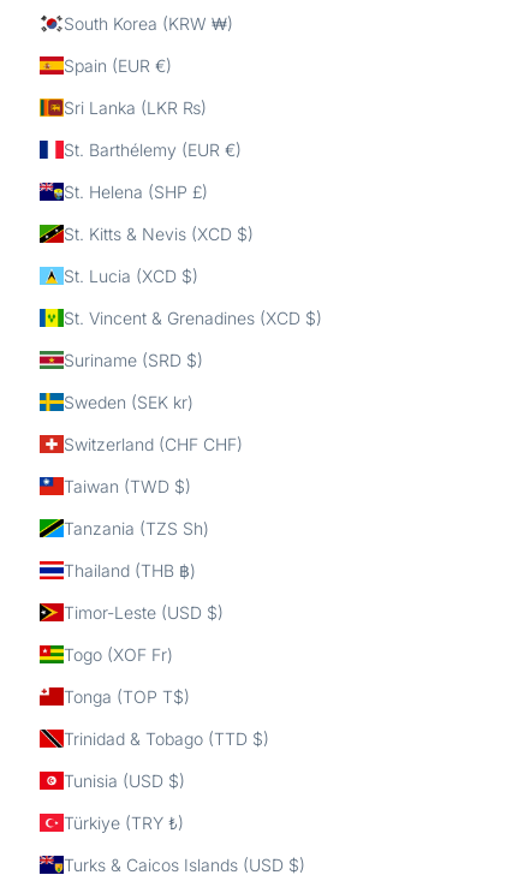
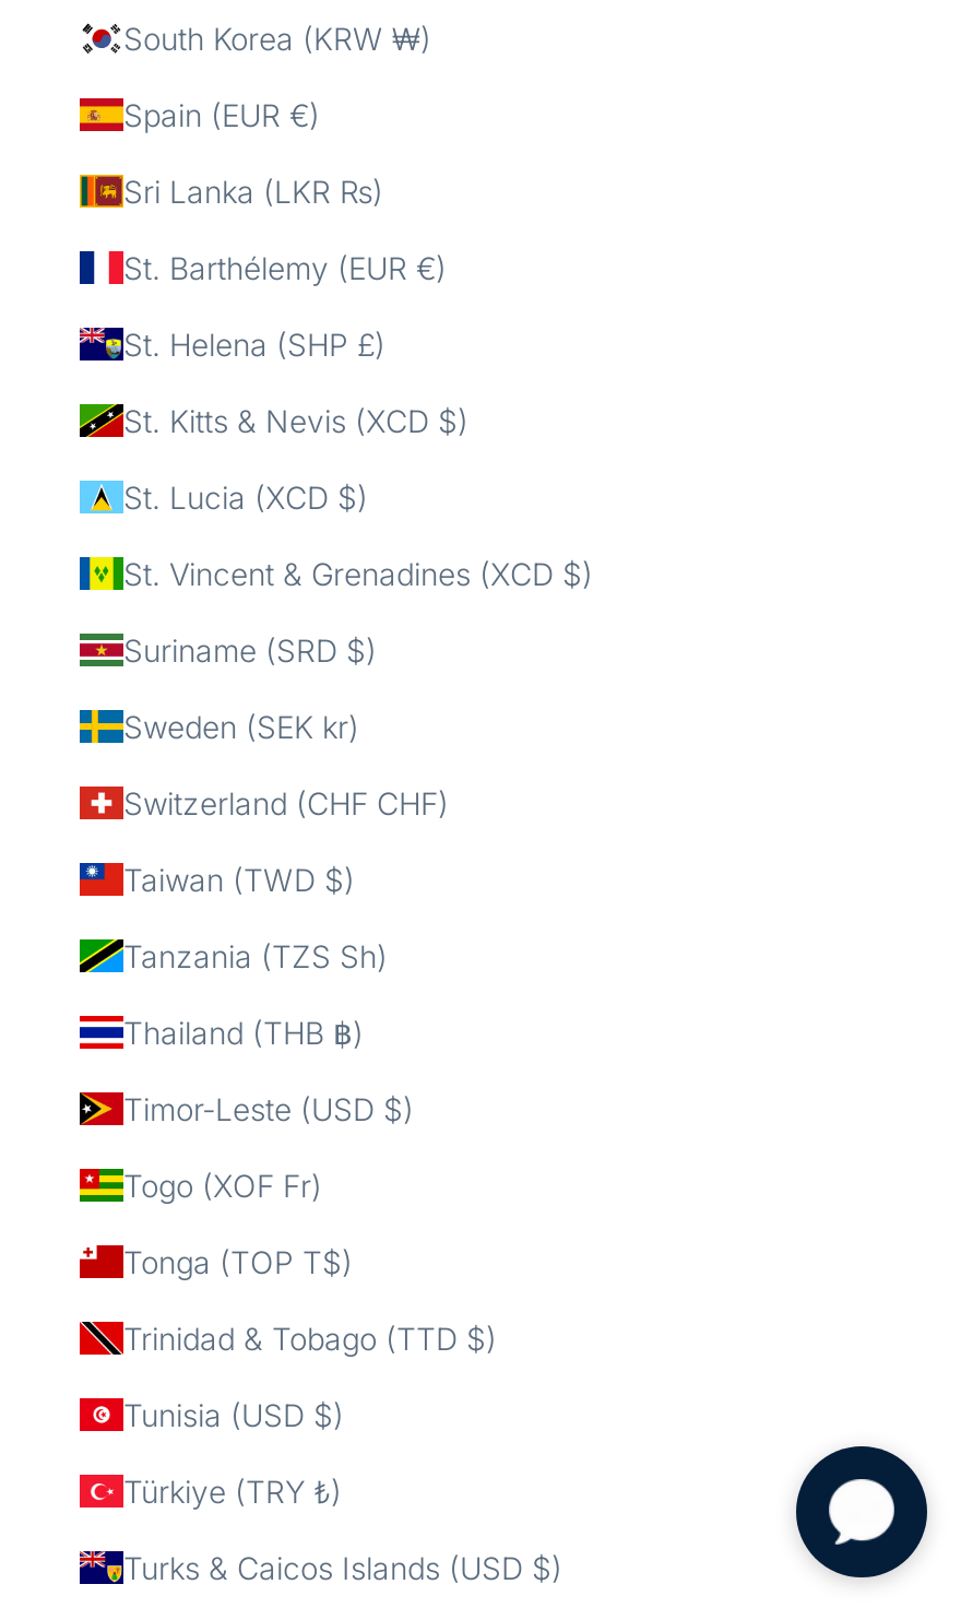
+ [image]
